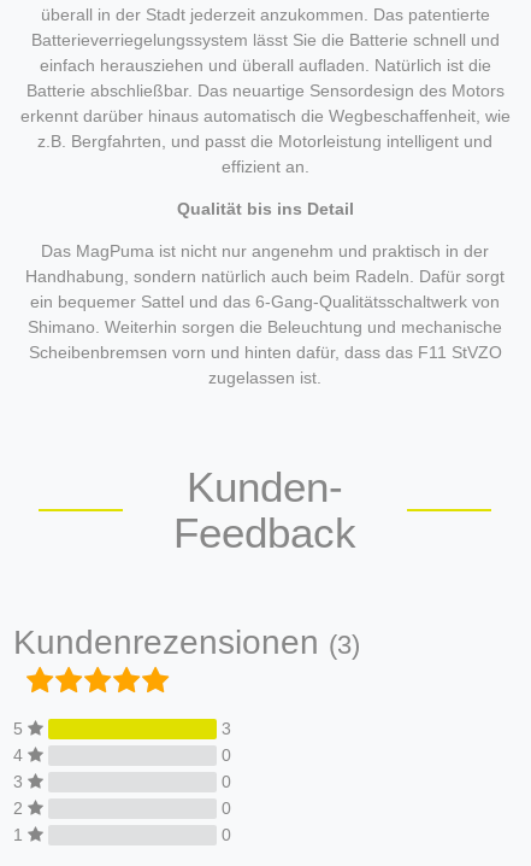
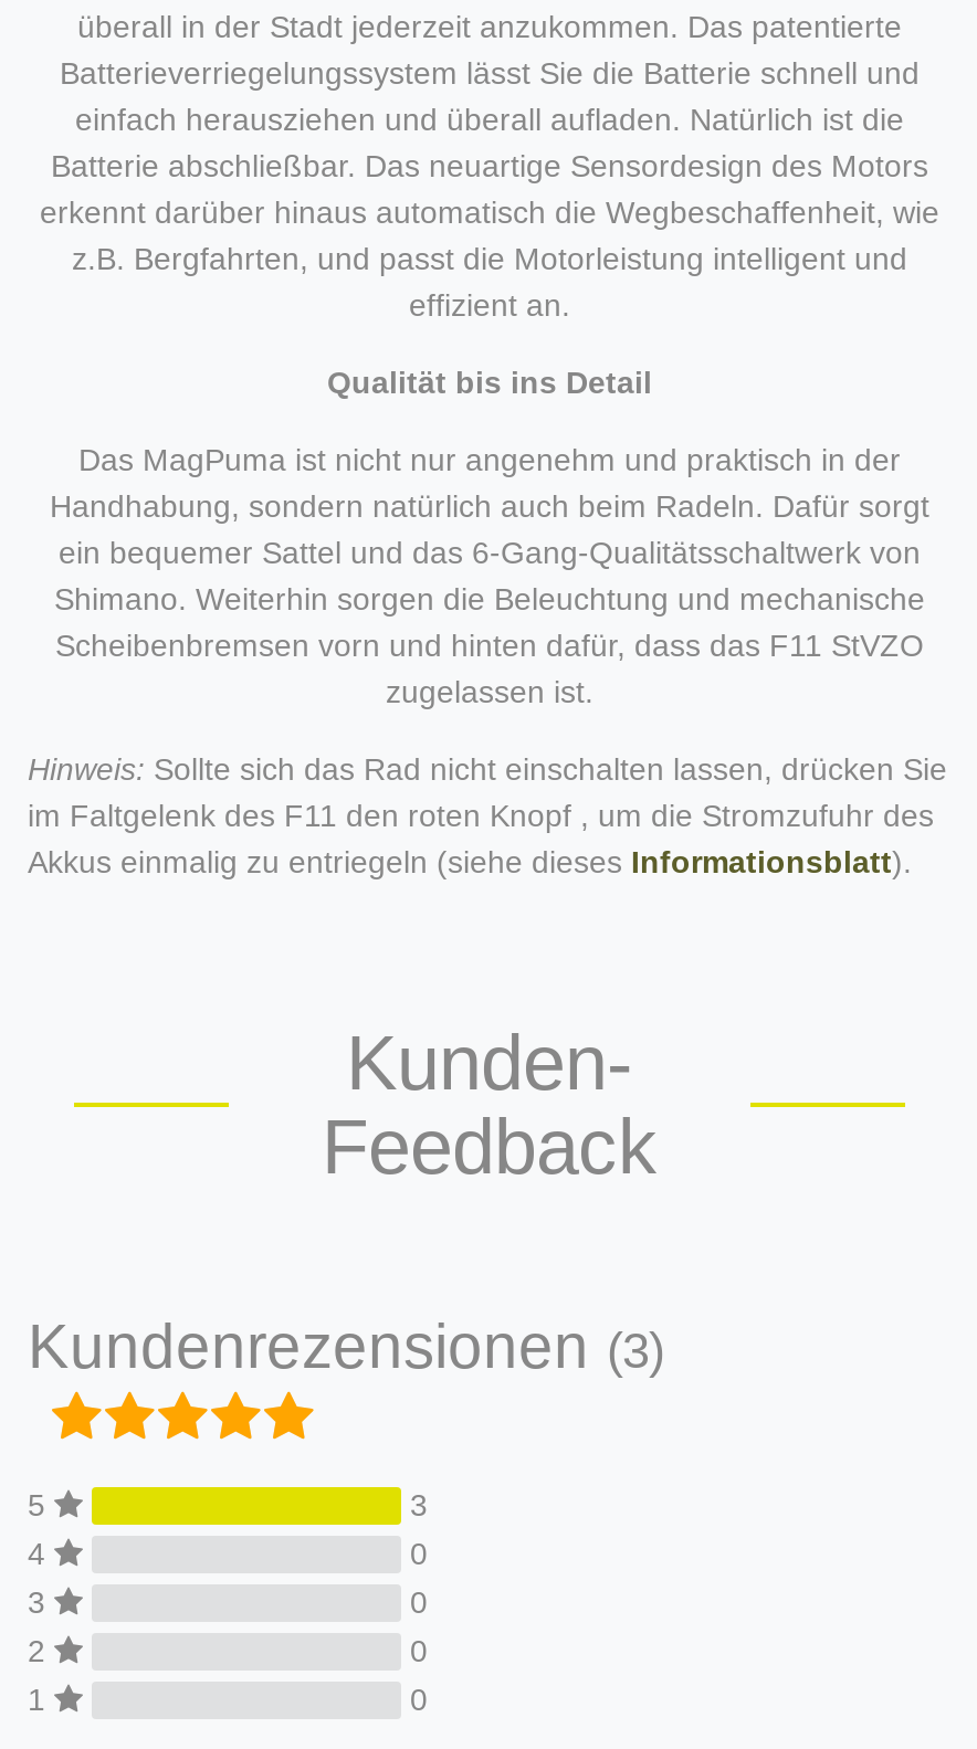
+ Hinweis: Sollte sich das Rad nicht einschalten lassen, drücken Sie
+ im Faltgelenk des F11 den roten Knopf , um die Stromzufuhr des
+ Akkus einmalig zu entriegeln (siehe dieses Informationsblatt).
